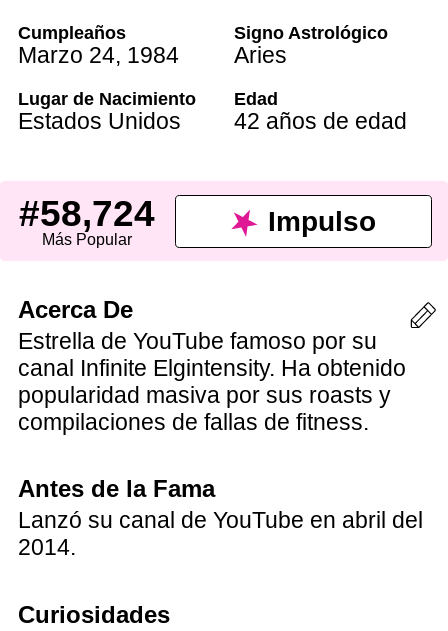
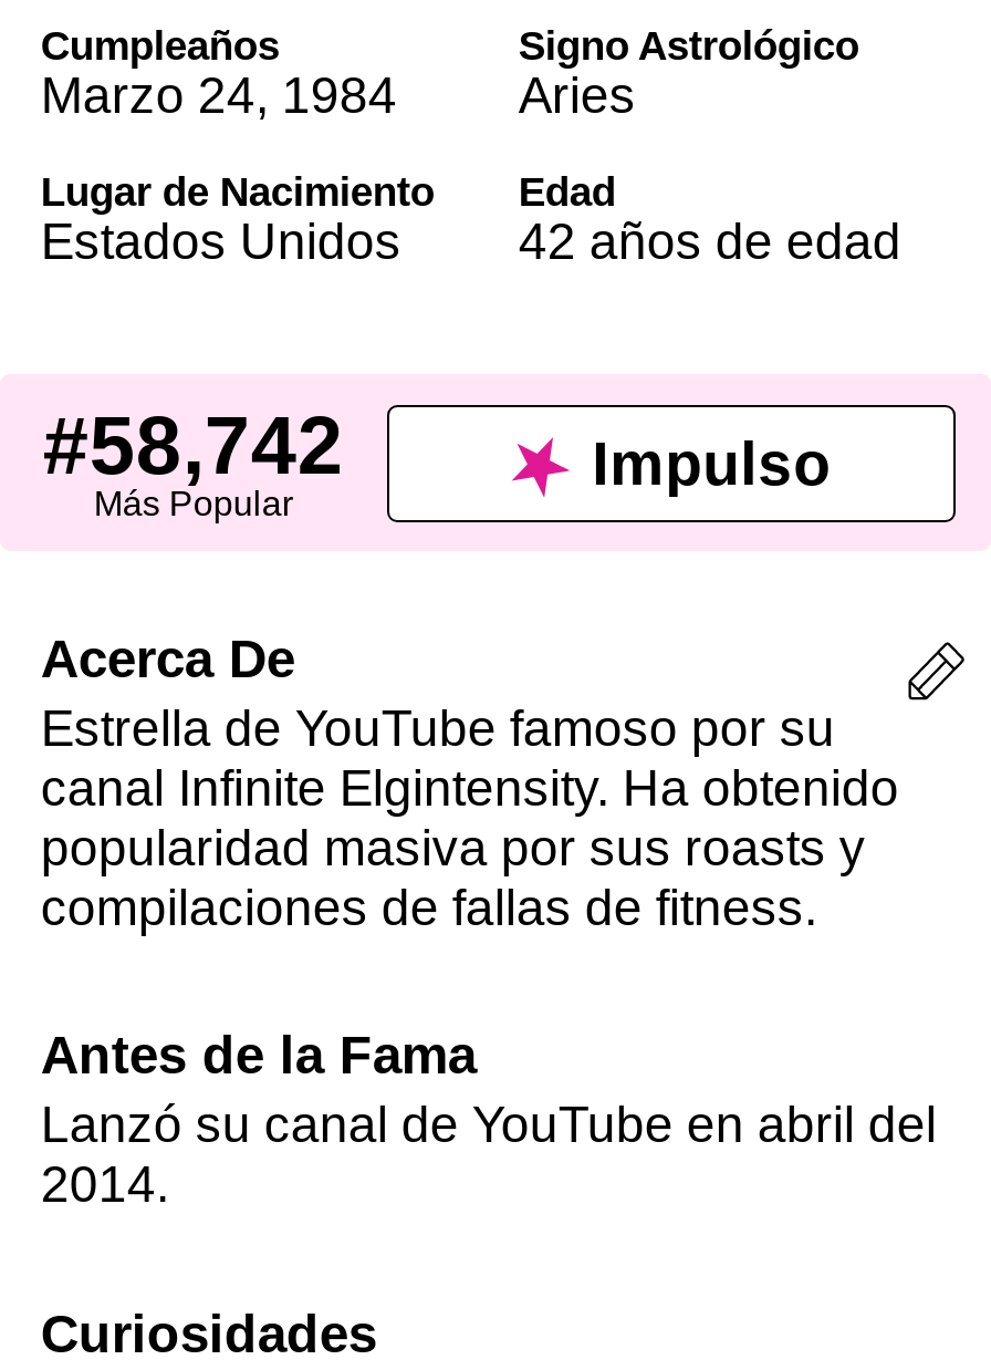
- #58,724
+ #58,742
